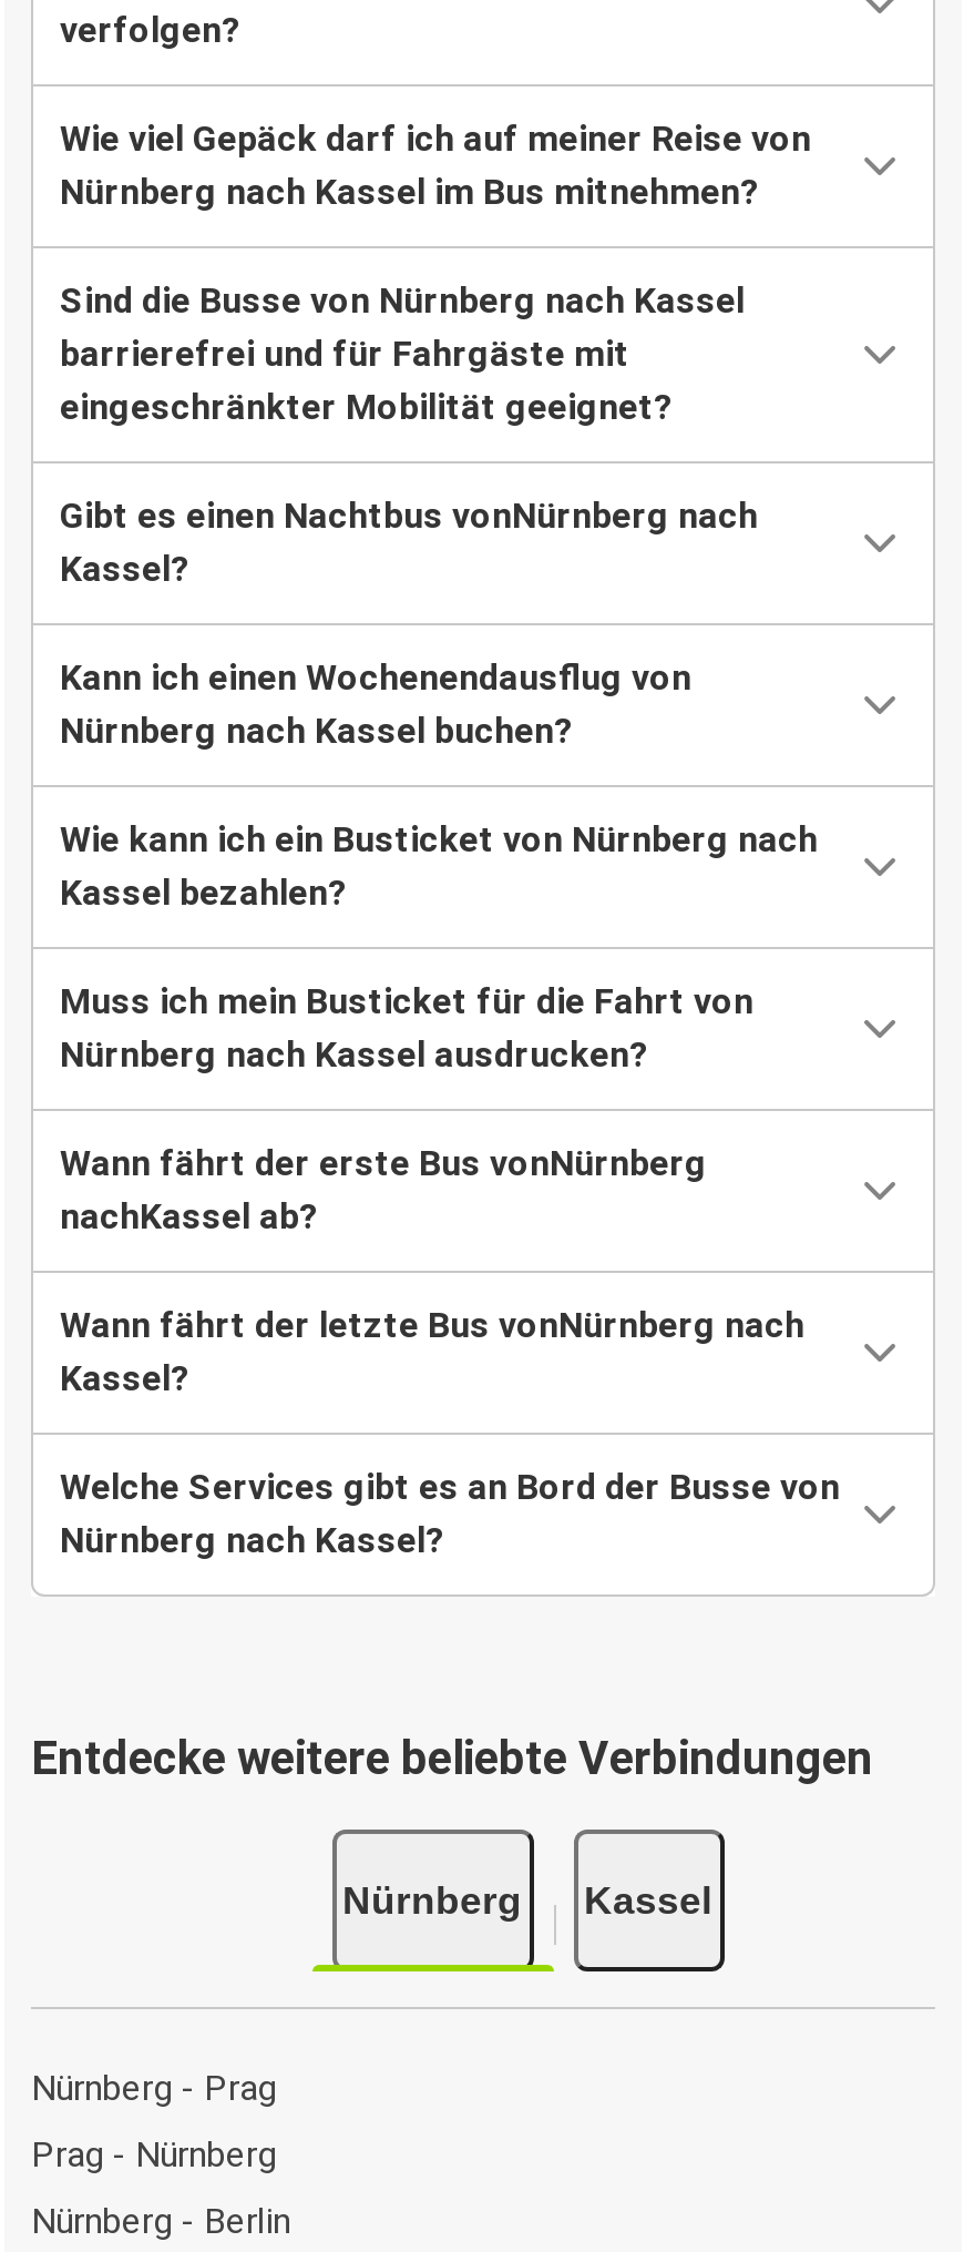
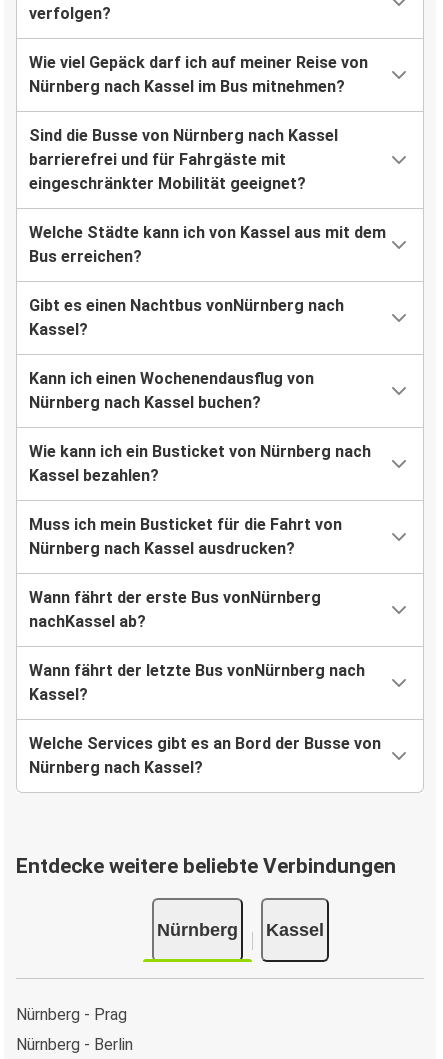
+ Welche Städte kann ich von Kassel aus mit dem
+ Bus erreichen?

moved down: Gibt es einen Nachtbus vonNürnberg nach | Kassel? | Kann ich einen Wochenendausflug von | ... | Kassel | Nürnberg - Prag

- Prag - Nürnberg
